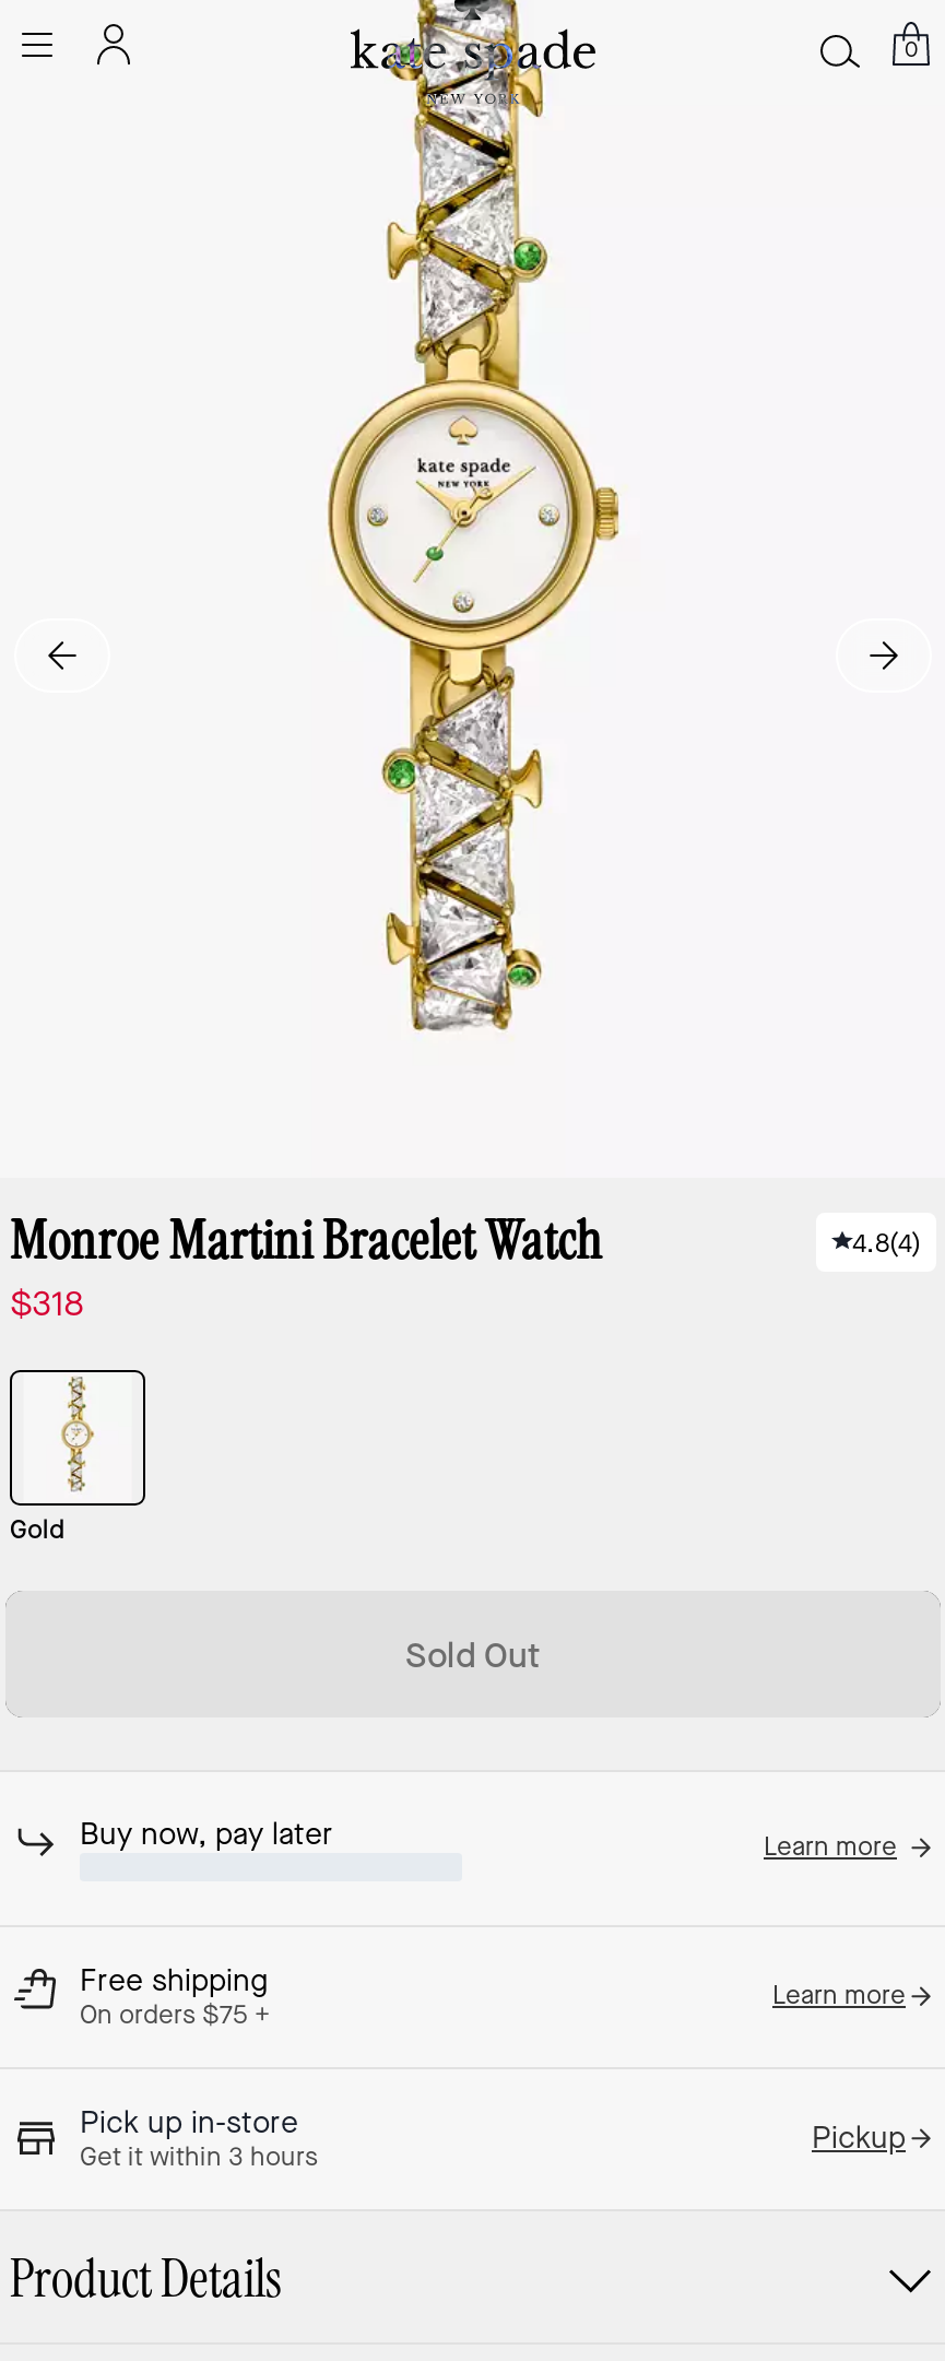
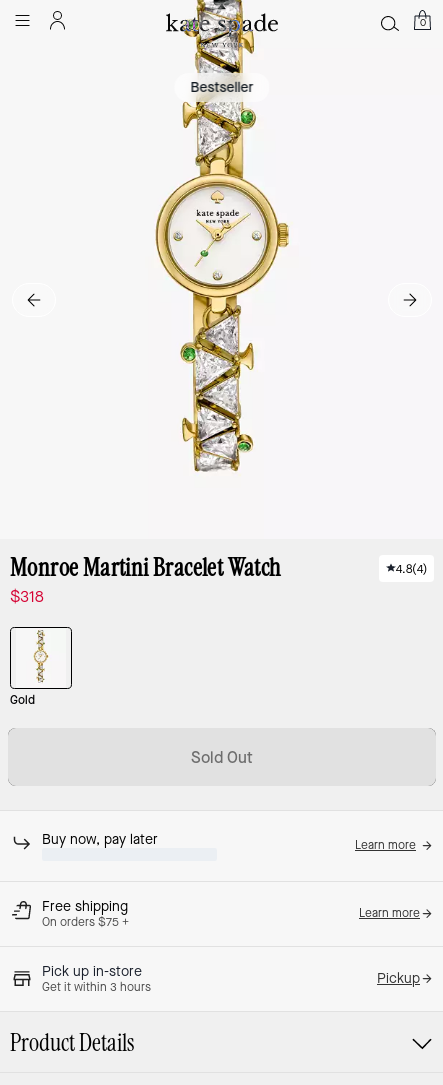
+ Bestseller
